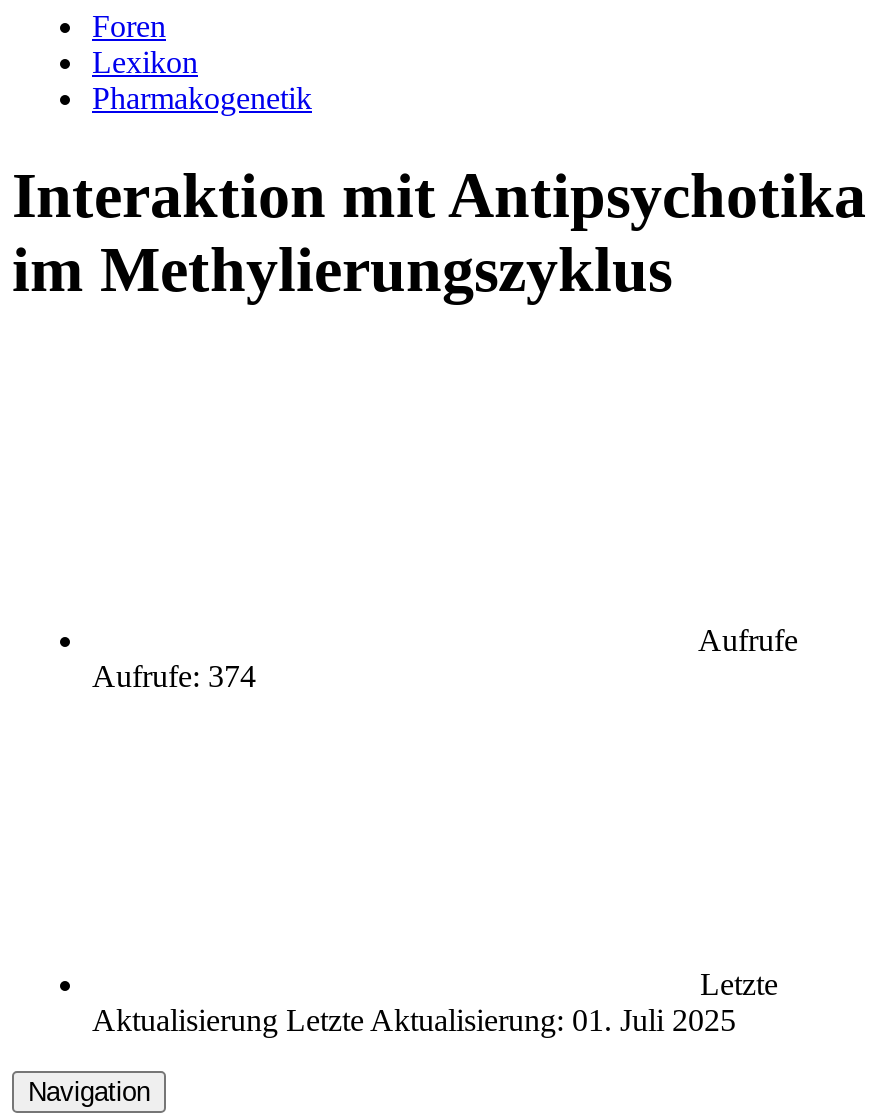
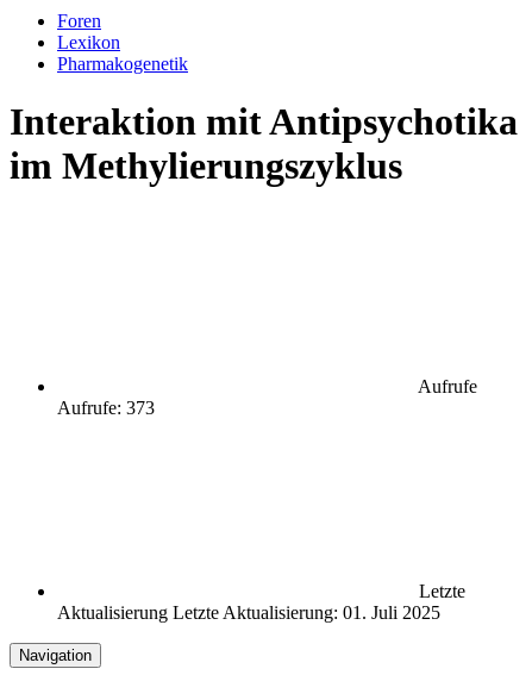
- Aufrufe: 374
+ Aufrufe: 373
